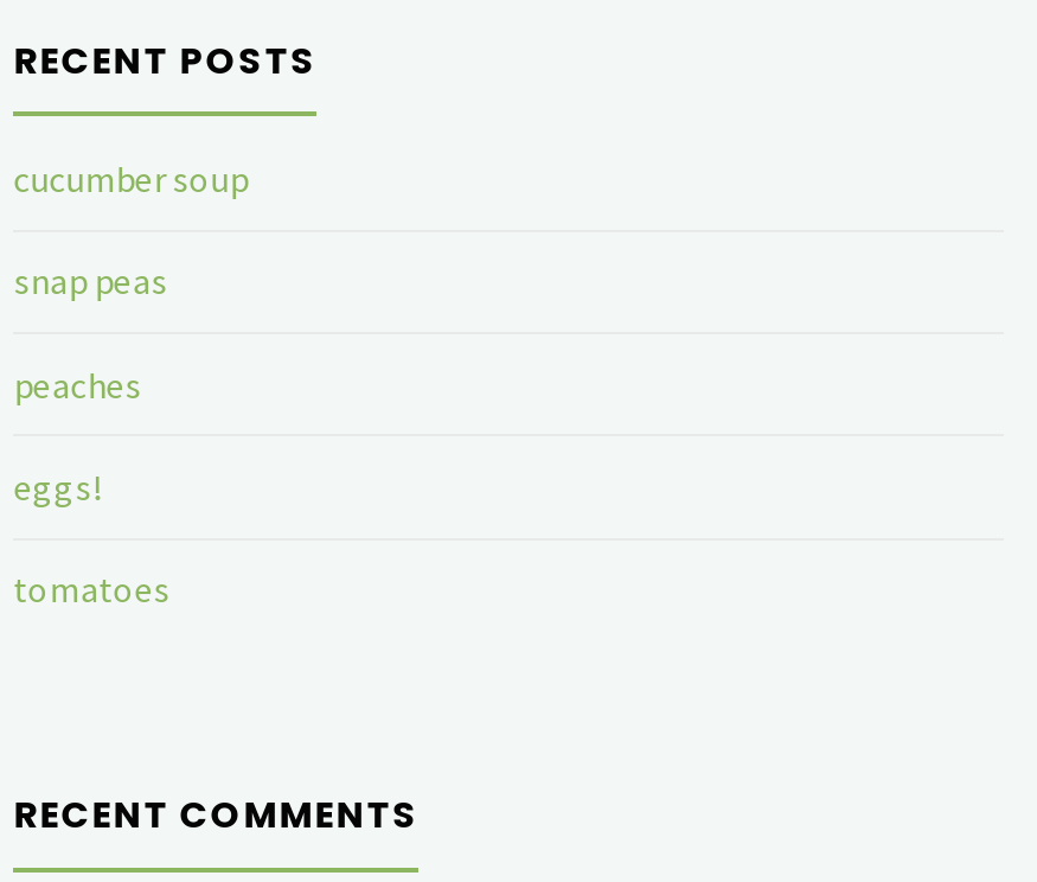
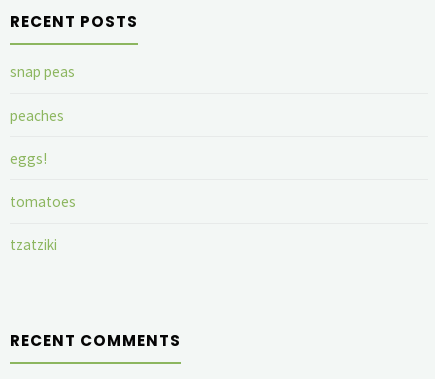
- cucumber soup

moved up: snap peas | peaches | eggs! | tomatoes

+ tzatziki
